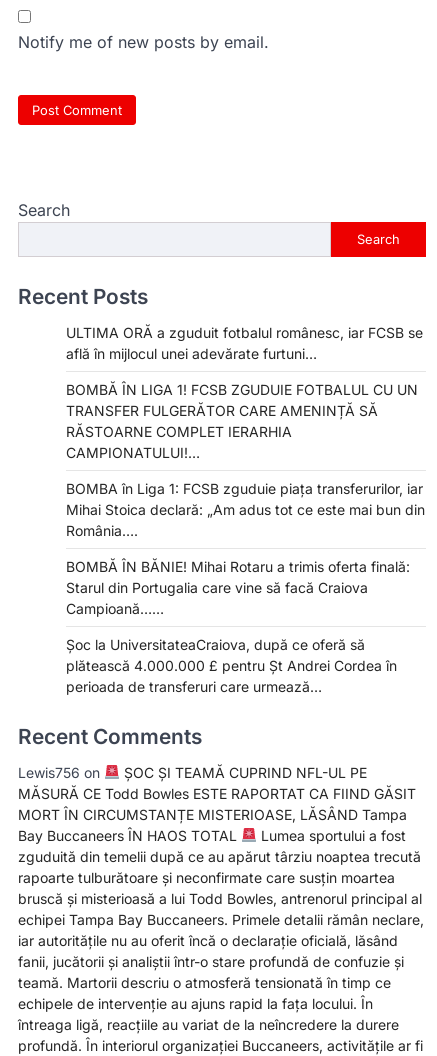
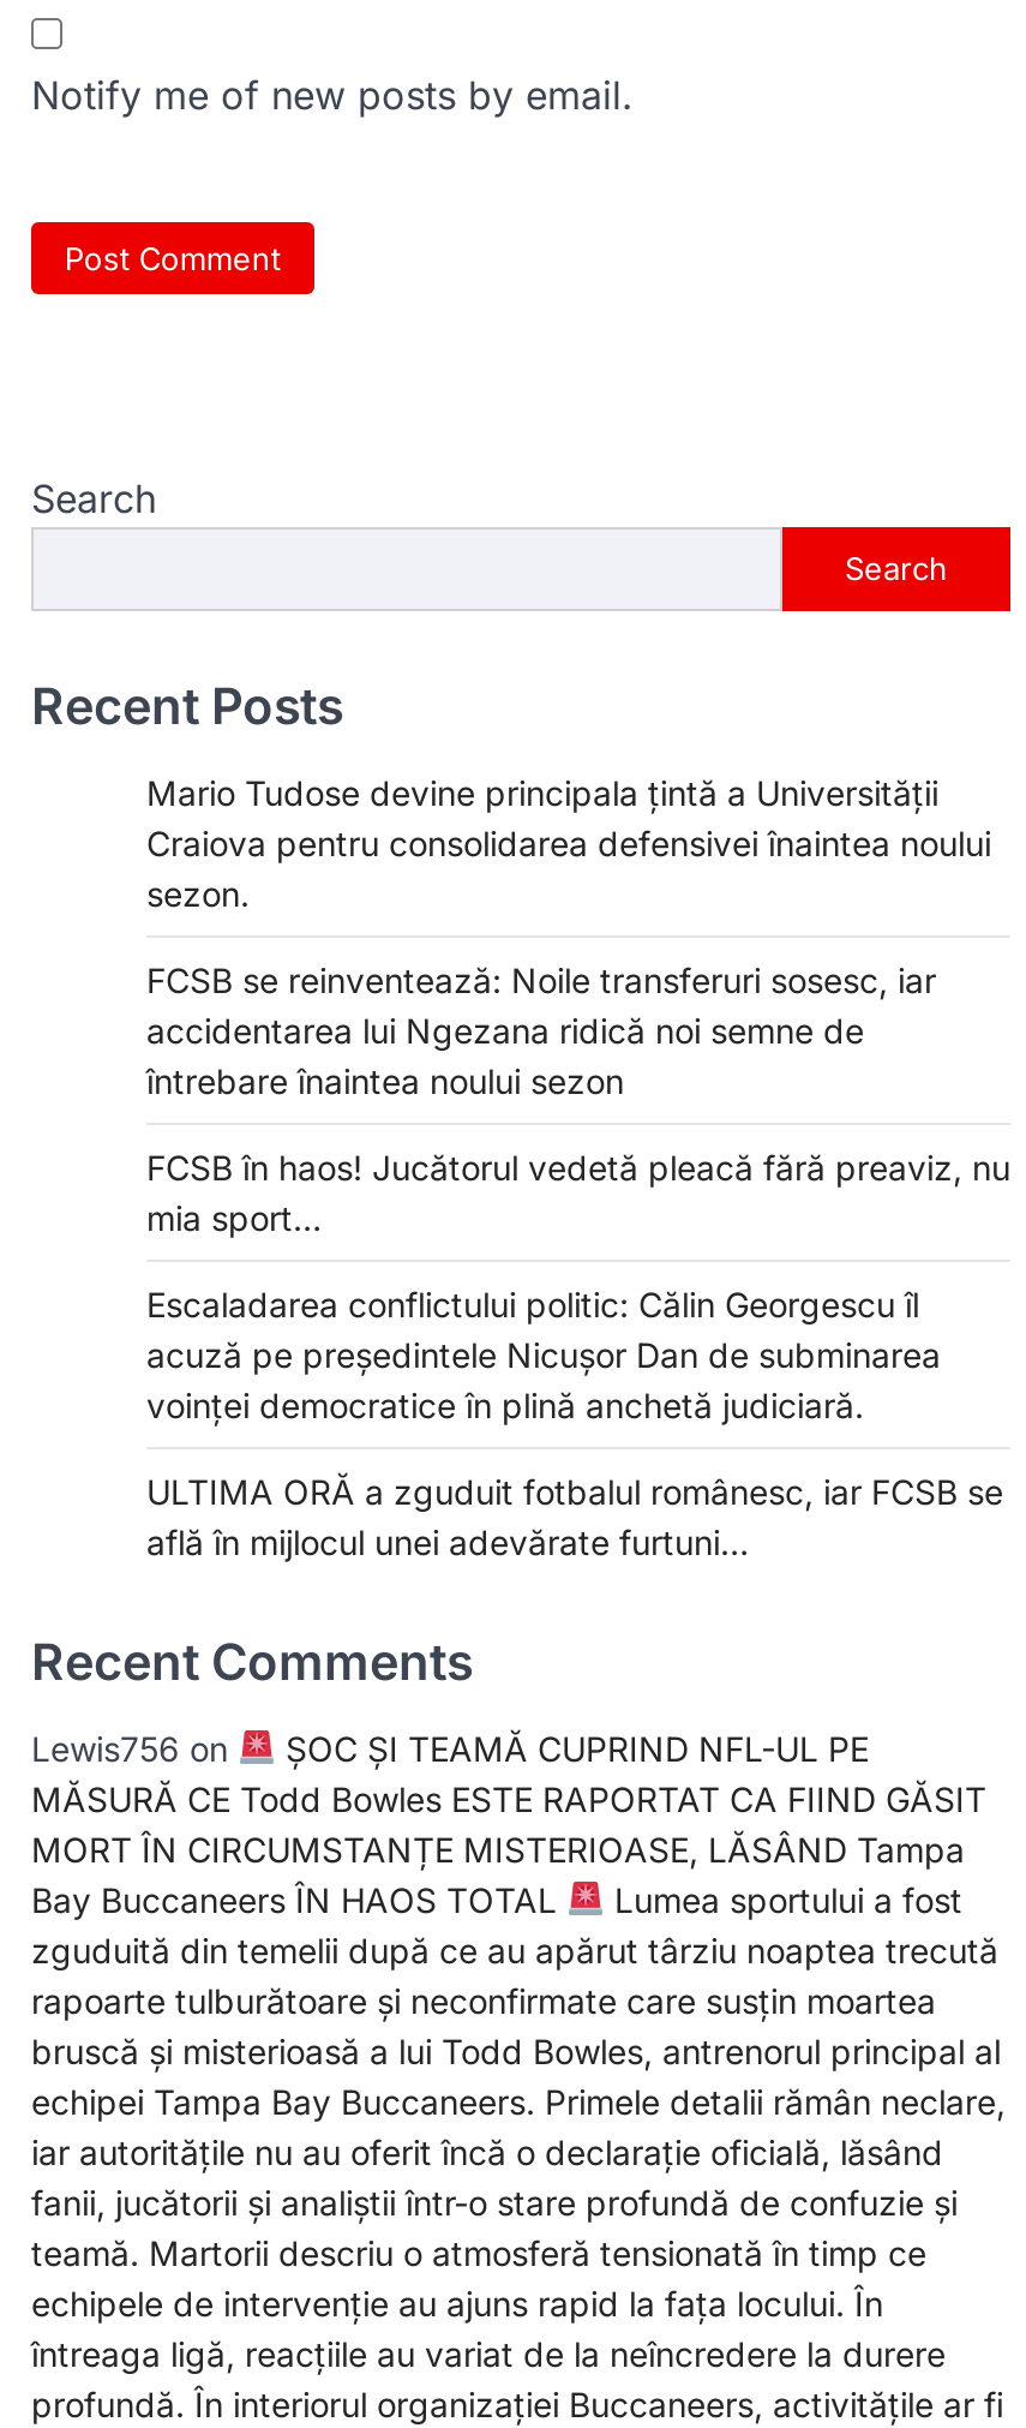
+ Mario Tudose devine principala țintă a Universității
+ Craiova pentru consolidarea defensivei înaintea noului
+ sezon.
+ FCSB se reinventează: Noile transferuri sosesc, iar
+ accidentarea lui Ngezana ridică noi semne de
+ întrebare înaintea noului sezon
+ FCSB în haos! Jucătorul vedetă pleacă fără preaviz, nu
+ mia sport…
+ Escaladarea conflictului politic: Călin Georgescu îl
+ acuză pe președintele Nicușor Dan de subminarea
+ voinței democratice în plină anchetă judiciară.

moved down: ULTIMA ORĂ a zguduit fotbalul românesc, iar FCSB se | află în mijlocul unei adevărate furtuni…

- BOMBĂ ÎN LIGA 1! FCSB ZGUDUIE FOTBALUL CU UN
- TRANSFER FULGERĂTOR CARE AMENINȚĂ SĂ
- RĂSTOARNE COMPLET IERARHIA
- CAMPIONATULUI!…
- BOMBA în Liga 1: FCSB zguduie piața transferurilor, iar
- Mihai Stoica declară: „Am adus tot ce este mai bun din
- România….
- BOMBĂ ÎN BĂNIE! Mihai Rotaru a trimis oferta finală:
- Starul din Portugalia care vine să facă Craiova
- Campioană……
- Șoc la UniversitateaCraiova, după ce oferă să
- plătească 4.000.000 £ pentru Șt Andrei Cordea în
- perioada de transferuri care urmează…
